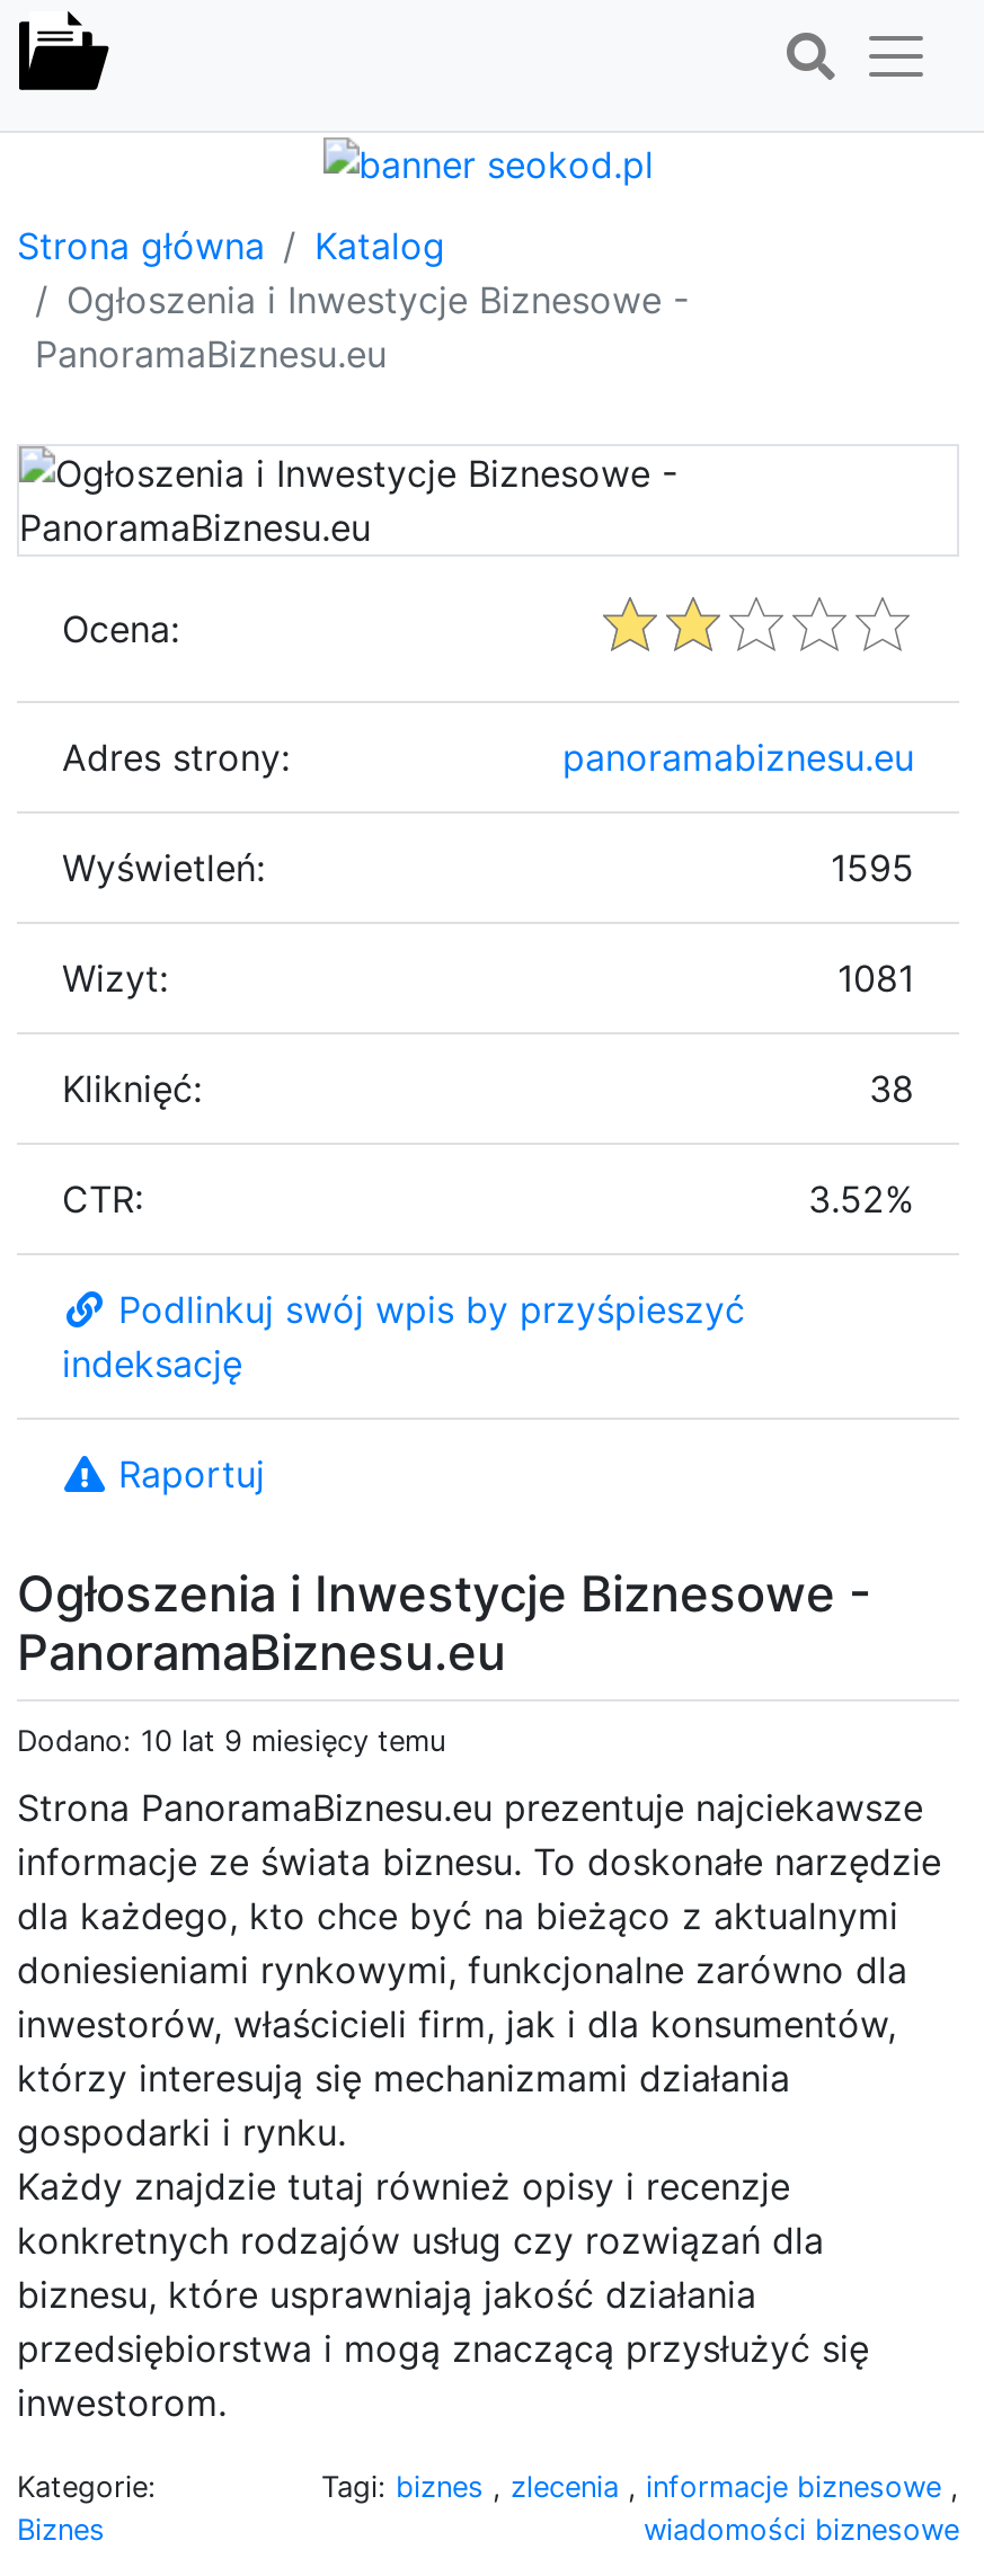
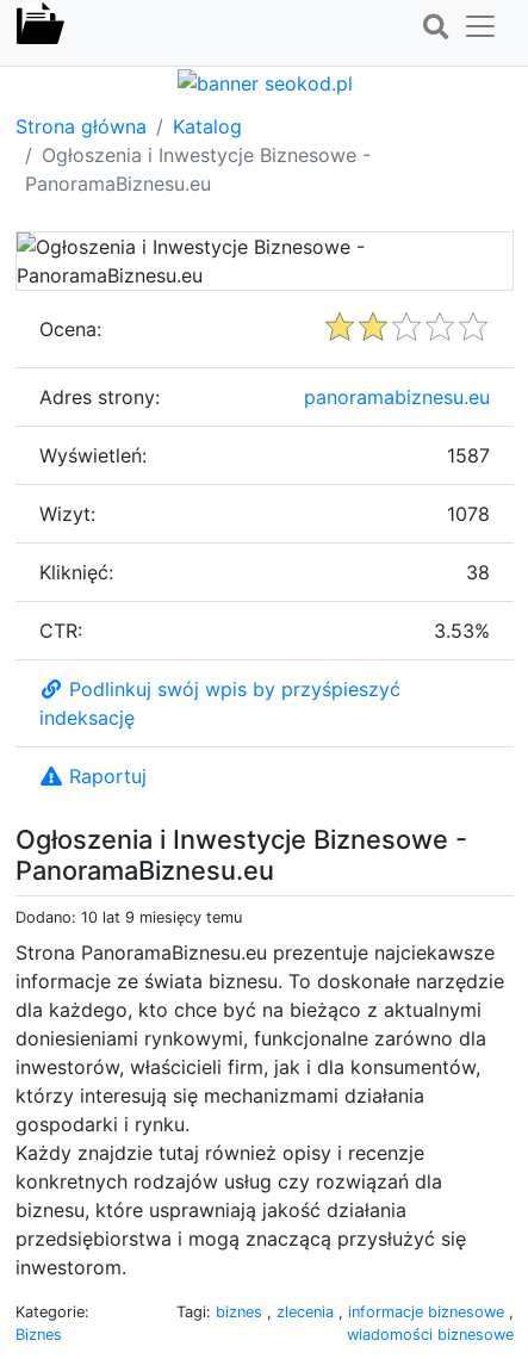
- 1595
+ 1587

- 1081
+ 1078

- 3.52%
+ 3.53%
